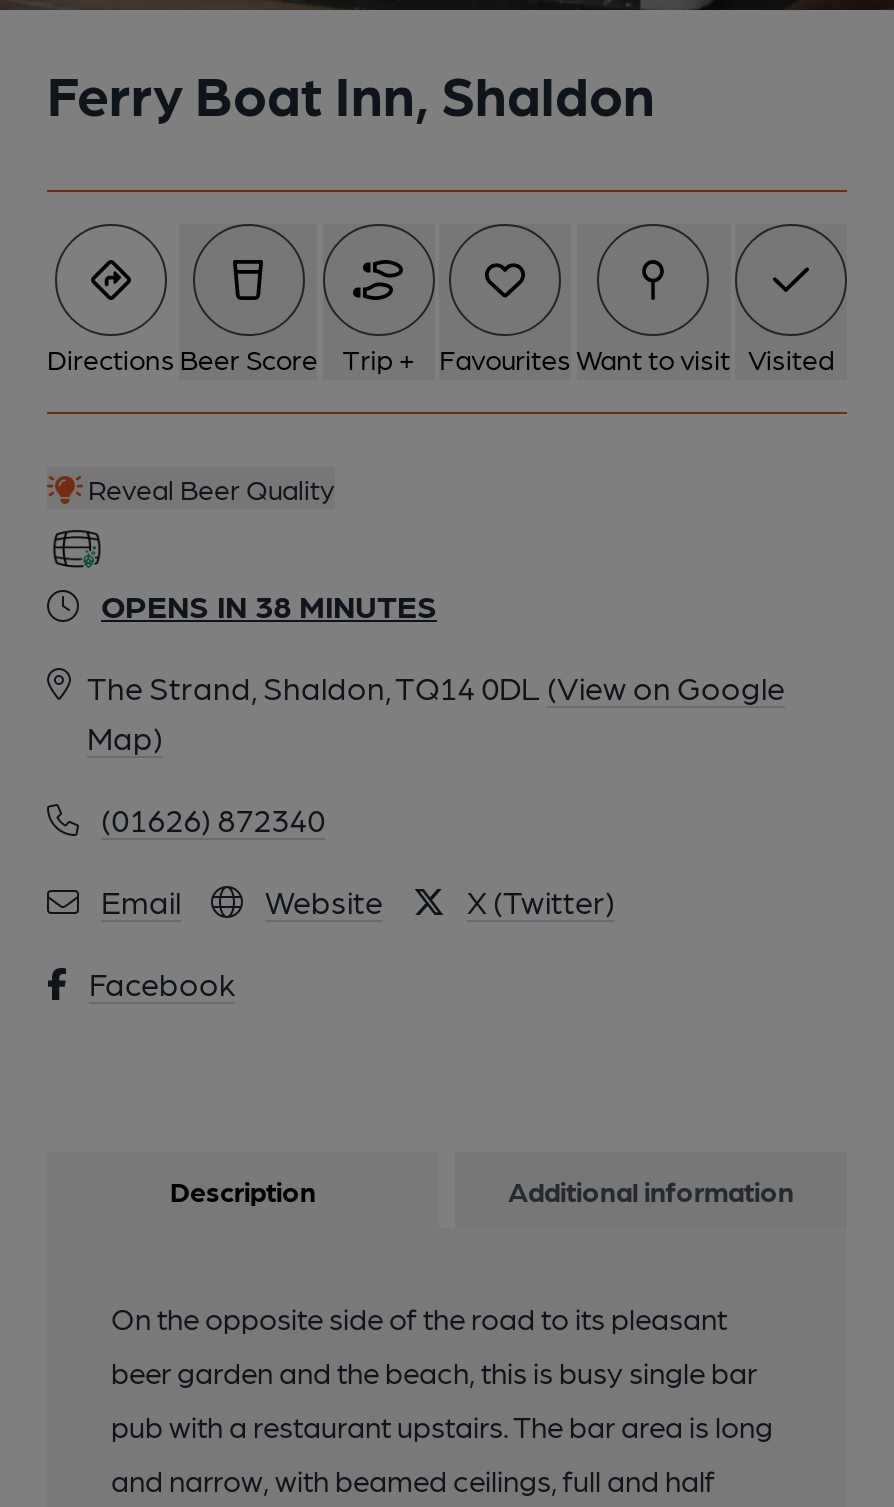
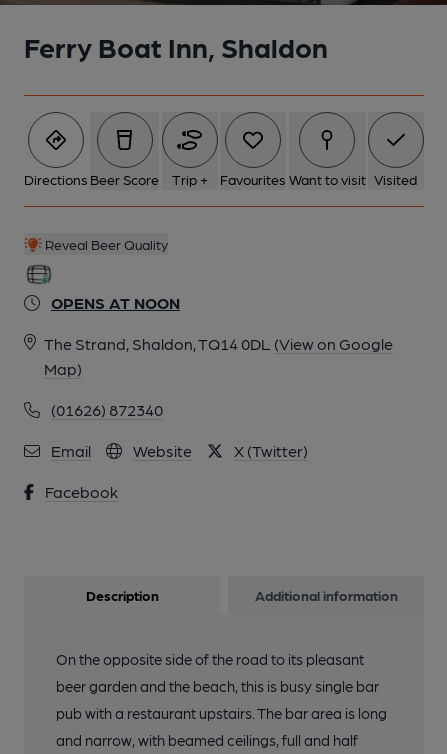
- OPENS IN 38 MINUTES
+ OPENS AT NOON
